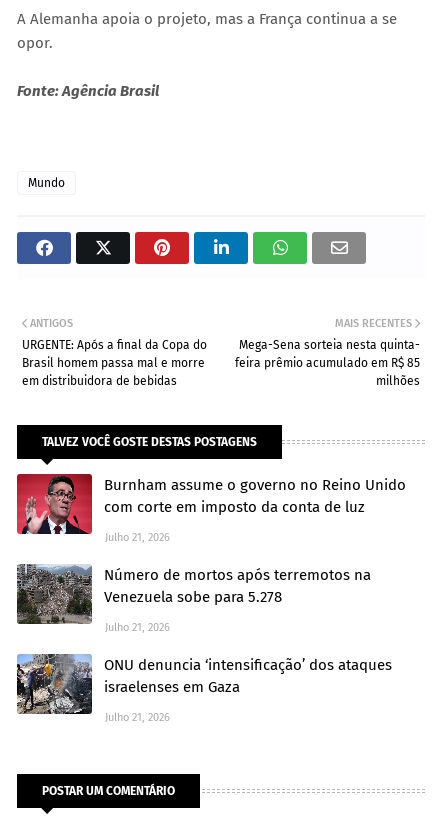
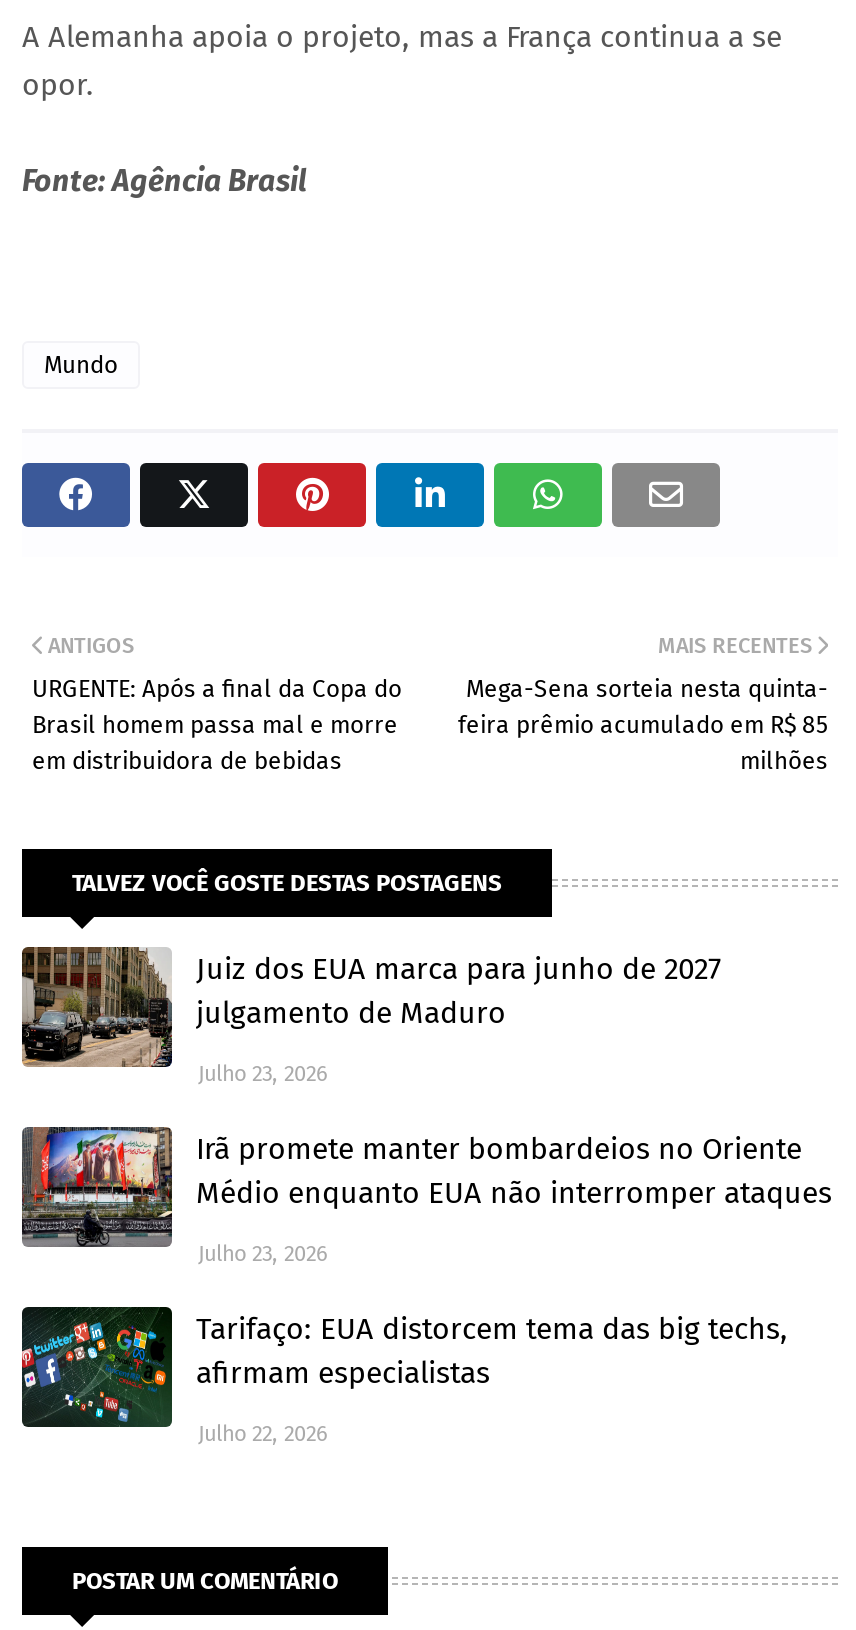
- [image]
- Burnham assume o governo no Reino Unido
- com corte em imposto da conta de luz
+ [image]
+ Juiz dos EUA marca para junho de 2027
+ julgamento de Maduro

- Julho 21, 2026
+ Julho 23, 2026

- [image]
- Número de mortos após terremotos na
- Venezuela sobe para 5.278
+ [image]
+ Irã promete manter bombardeios no Oriente
+ Médio enquanto EUA não interromper ataques

- Julho 21, 2026
+ Julho 23, 2026

- [image]
- ONU denuncia ‘intensificação’ dos ataques
- israelenses em Gaza
+ [image]
+ Tarifaço: EUA distorcem tema das big techs,
+ afirmam especialistas

- Julho 21, 2026
+ Julho 22, 2026
